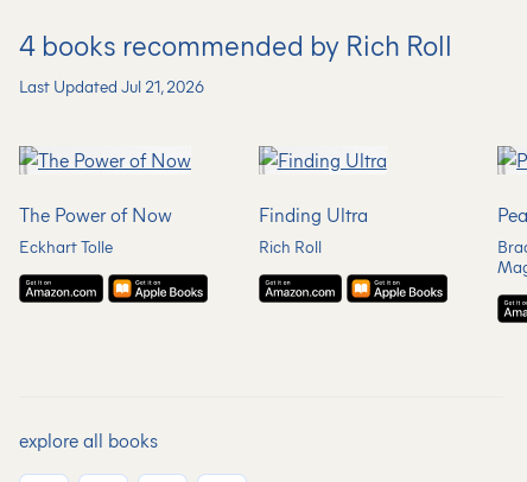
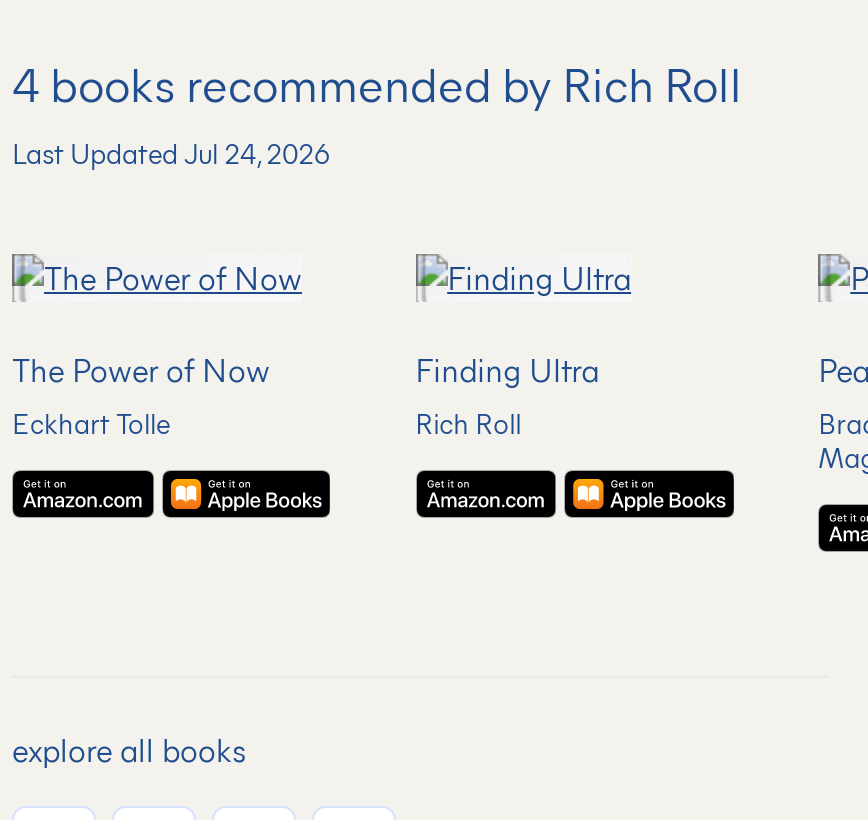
- Last Updated Jul 21, 2026
+ Last Updated Jul 24, 2026
